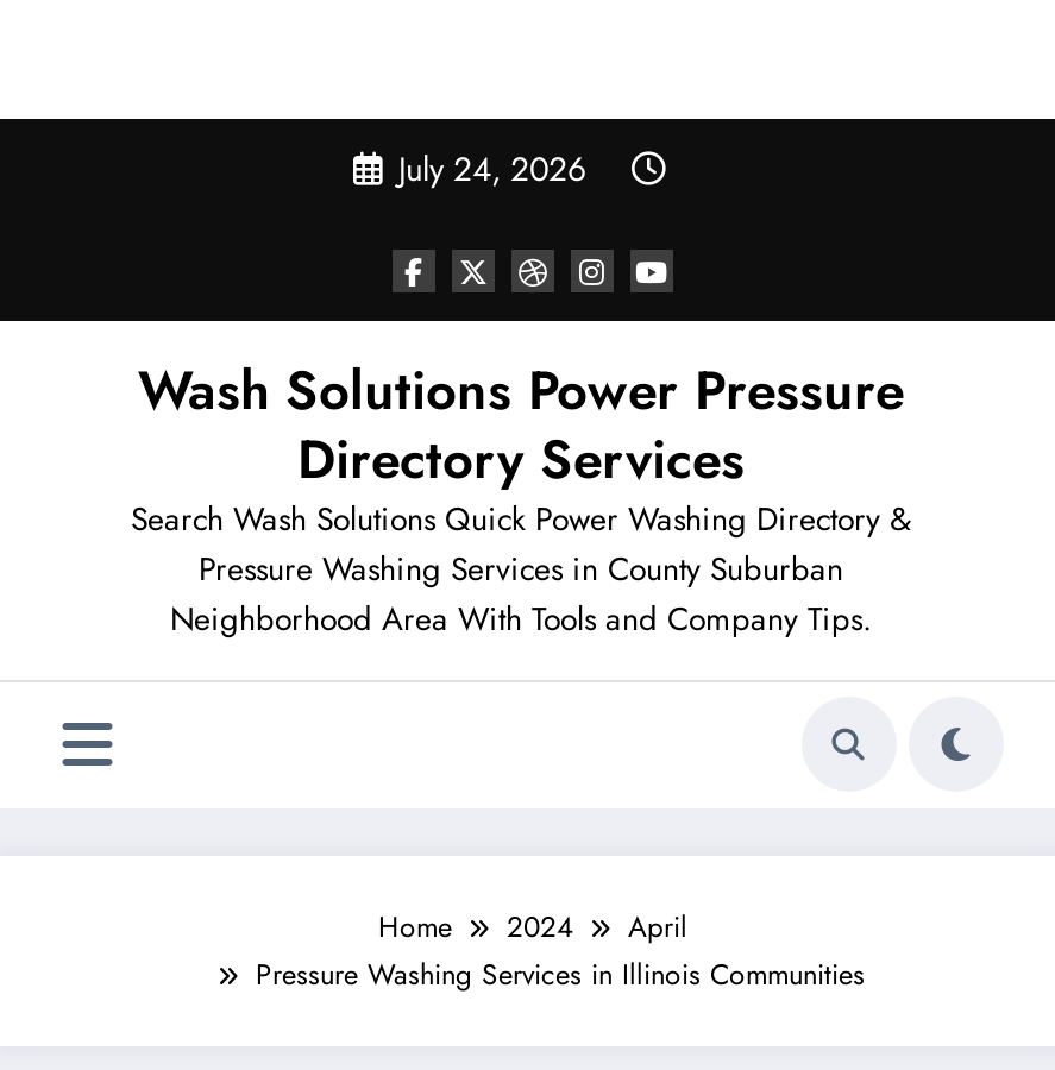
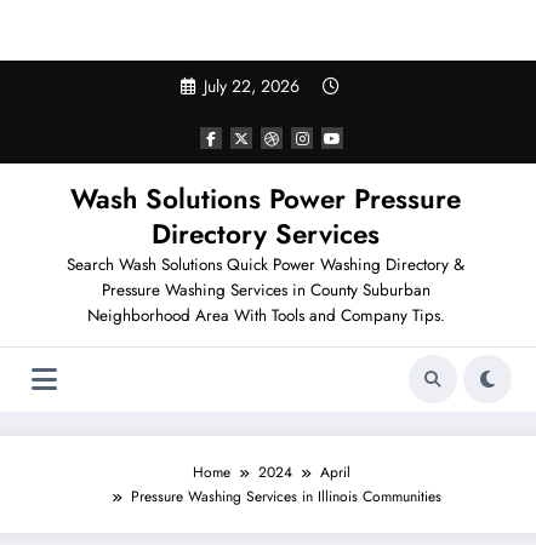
- July 24, 2026
+ July 22, 2026
